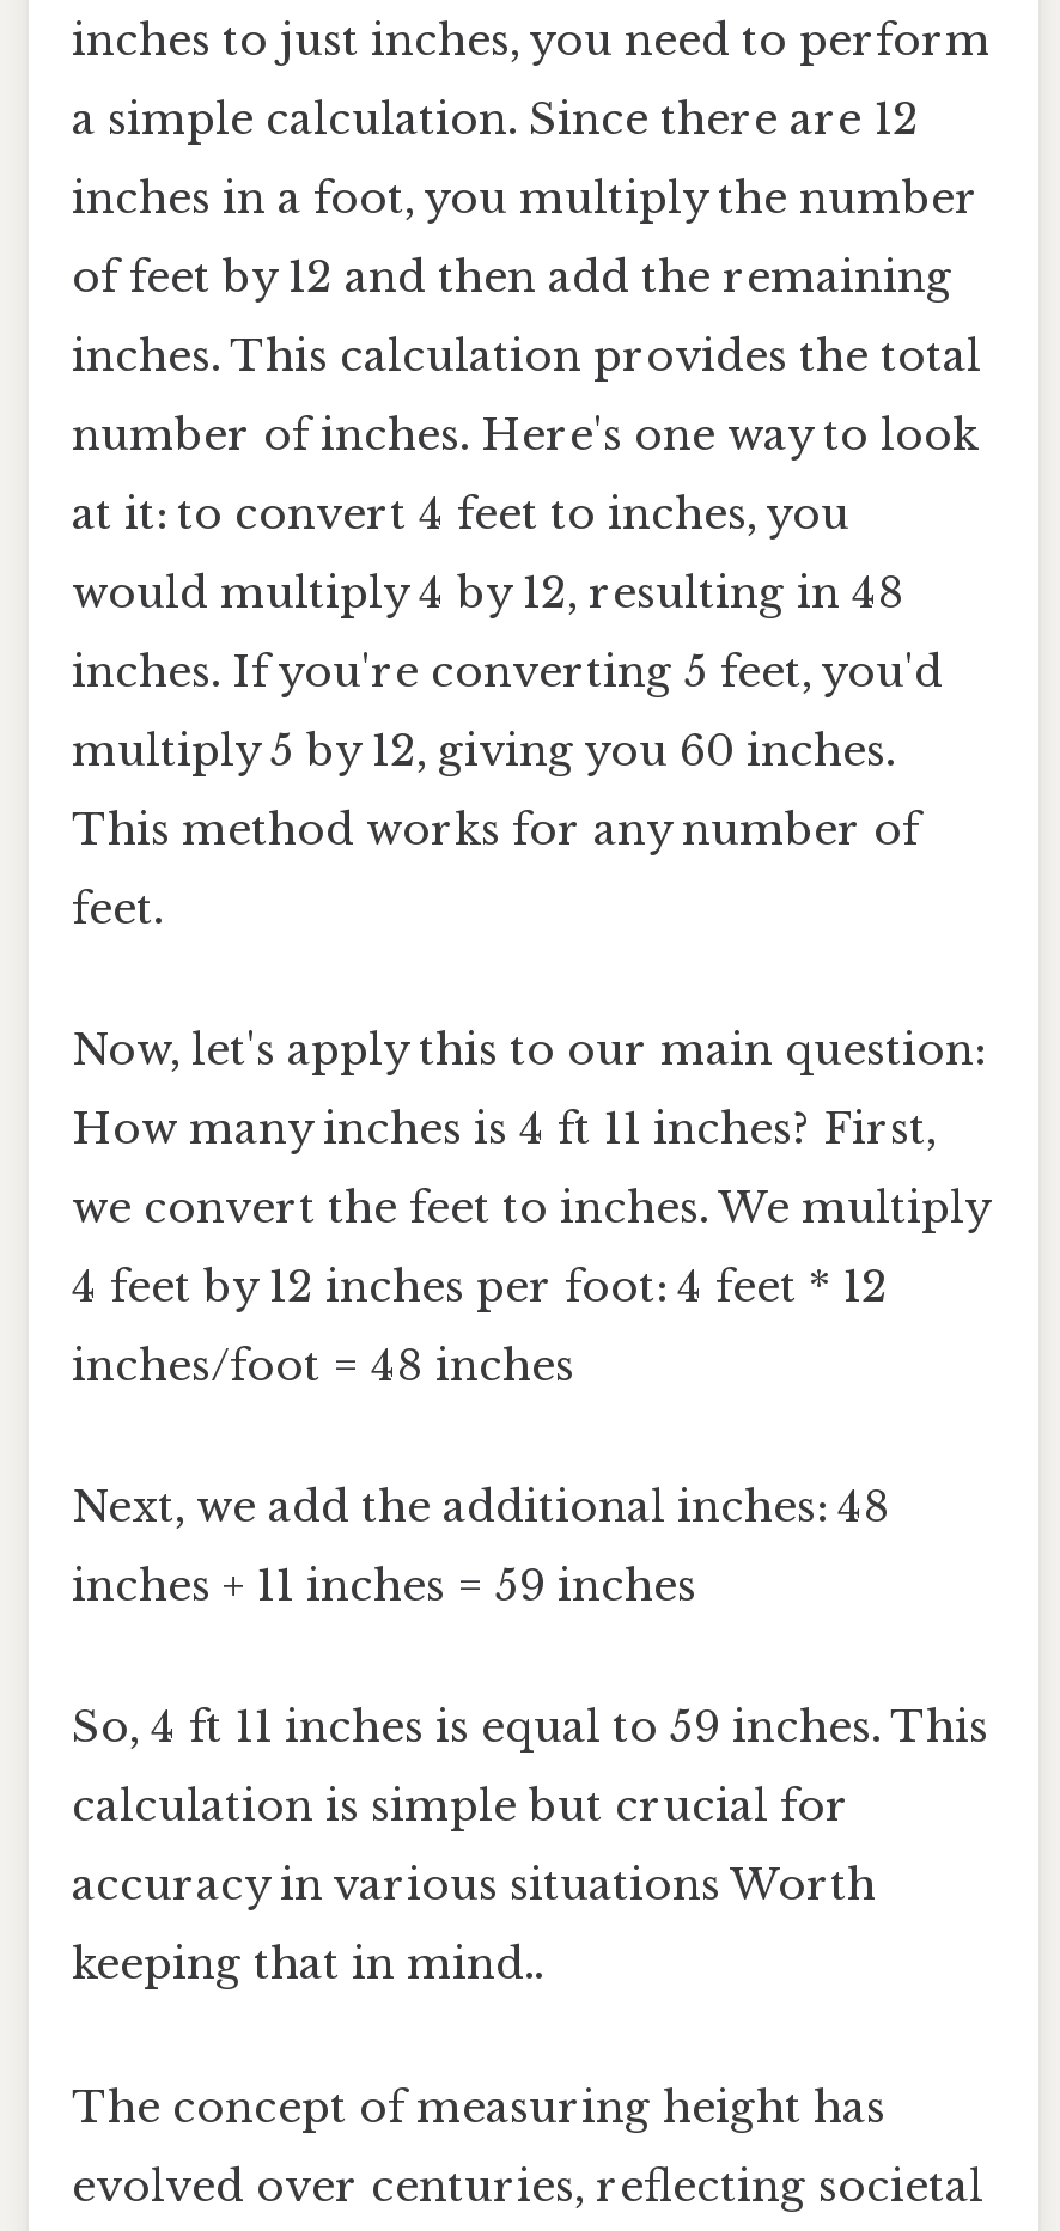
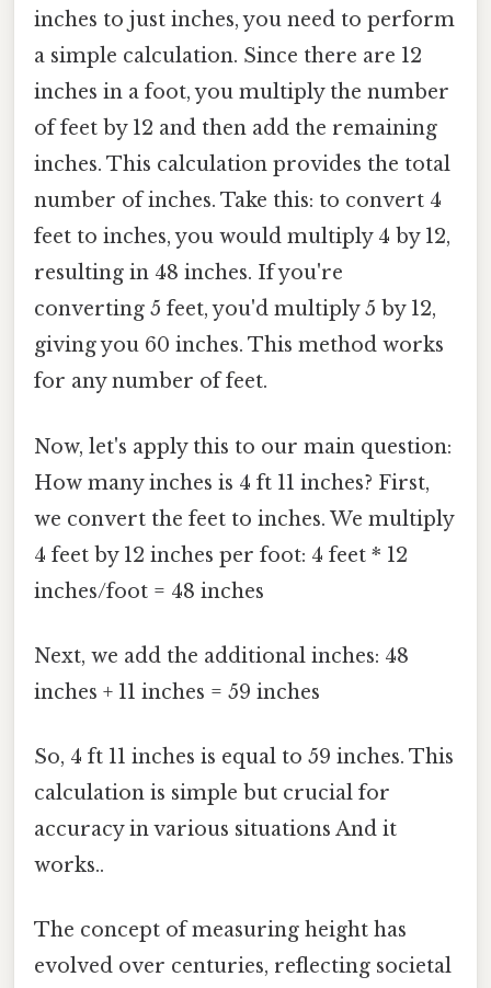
- number of inches. Here's one way to look
- at it: to convert 4 feet to inches, you
- would multiply 4 by 12, resulting in 48
- inches. If you're converting 5 feet, you'd
- multiply 5 by 12, giving you 60 inches.
- This method works for any number of
- feet.
+ number of inches. Take this: to convert 4
+ feet to inches, you would multiply 4 by 12,
+ resulting in 48 inches. If you're
+ converting 5 feet, you'd multiply 5 by 12,
+ giving you 60 inches. This method works
+ for any number of feet.

- accuracy in various situations Worth
+ accuracy in various situations And it

- keeping that in mind..
+ works..
